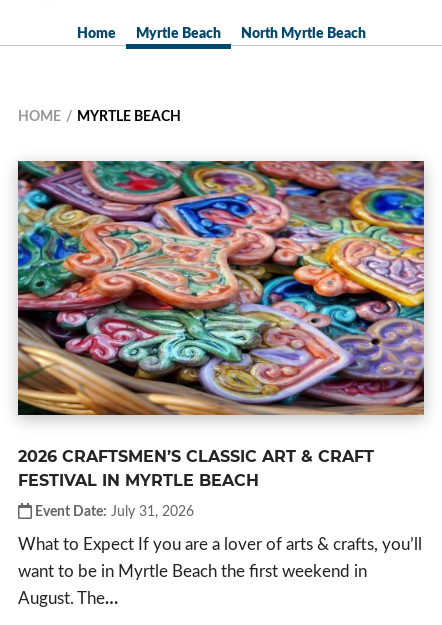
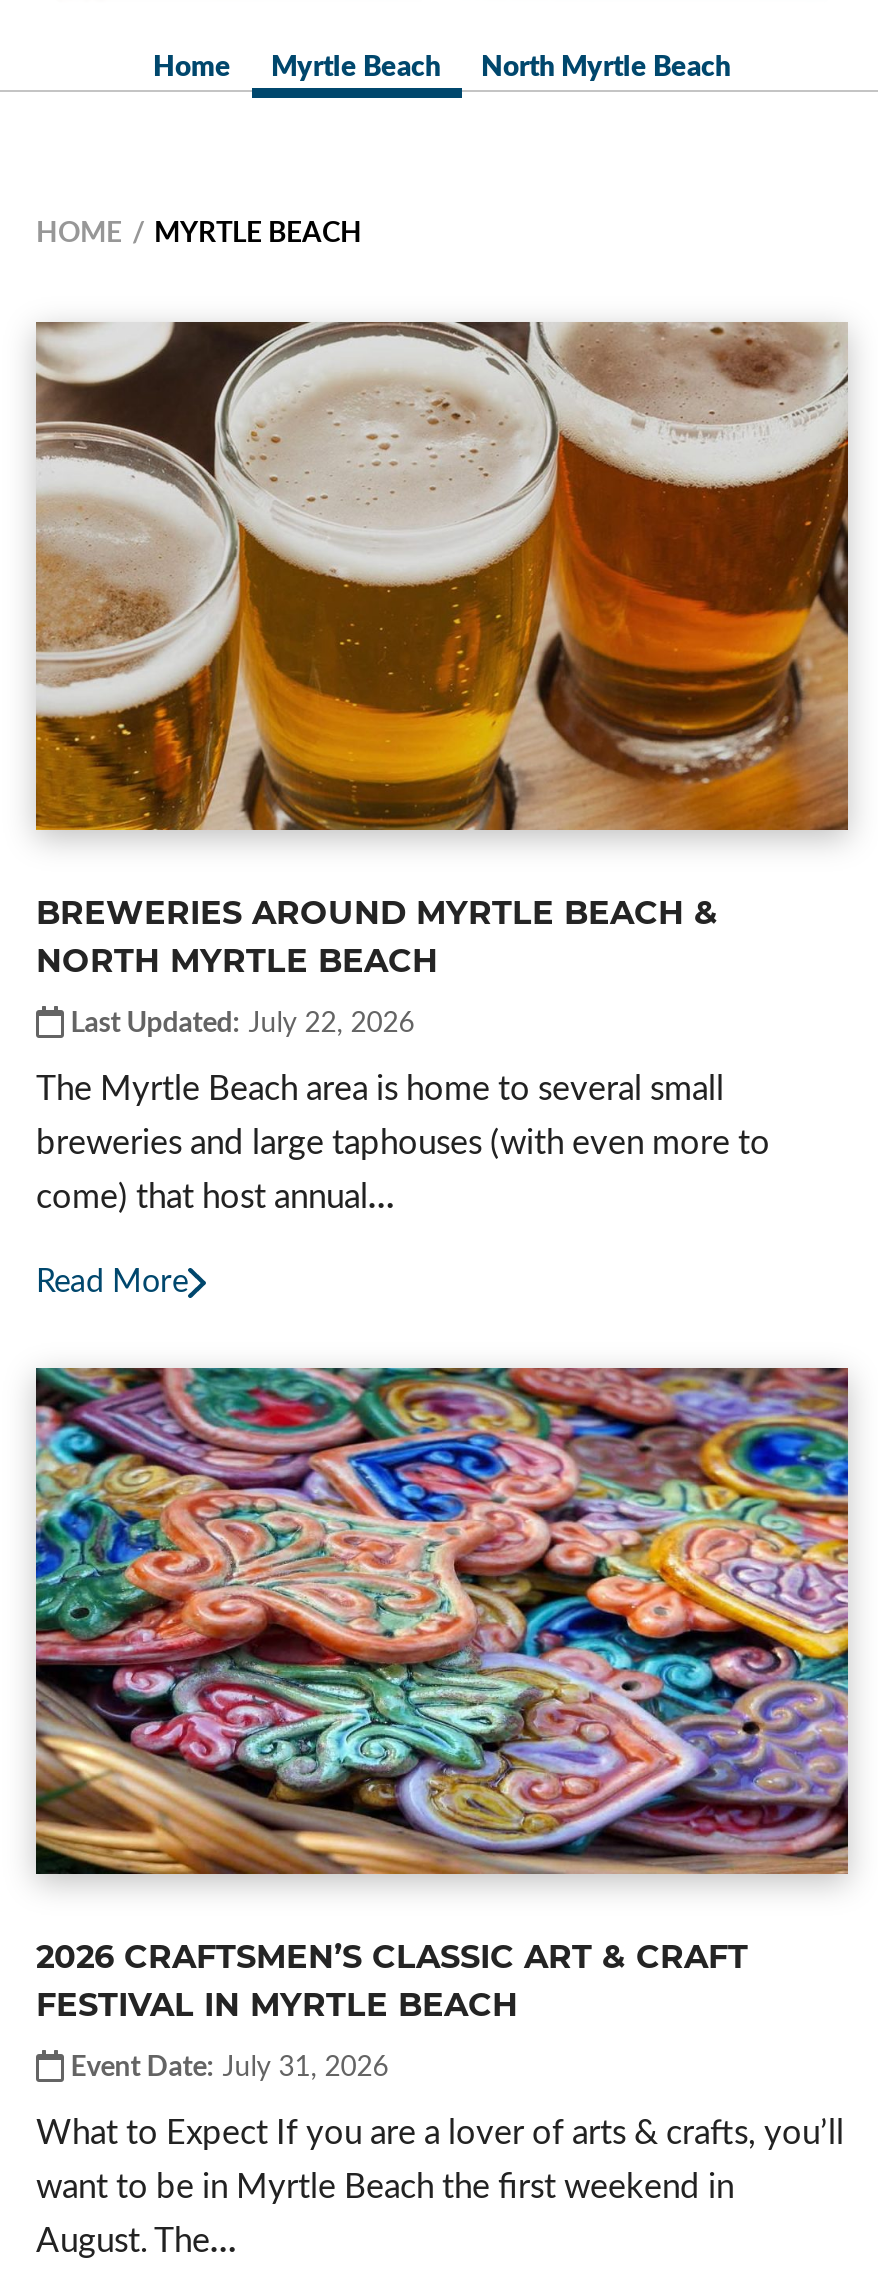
+ [image]
+ BREWERIES AROUND MYRTLE BEACH &
+ NORTH MYRTLE BEACH
+ Last Updated: July 22, 2026
+ The Myrtle Beach area is home to several small
+ breweries and large taphouses (with even more to
+ come) that host annual…
+ Read More
